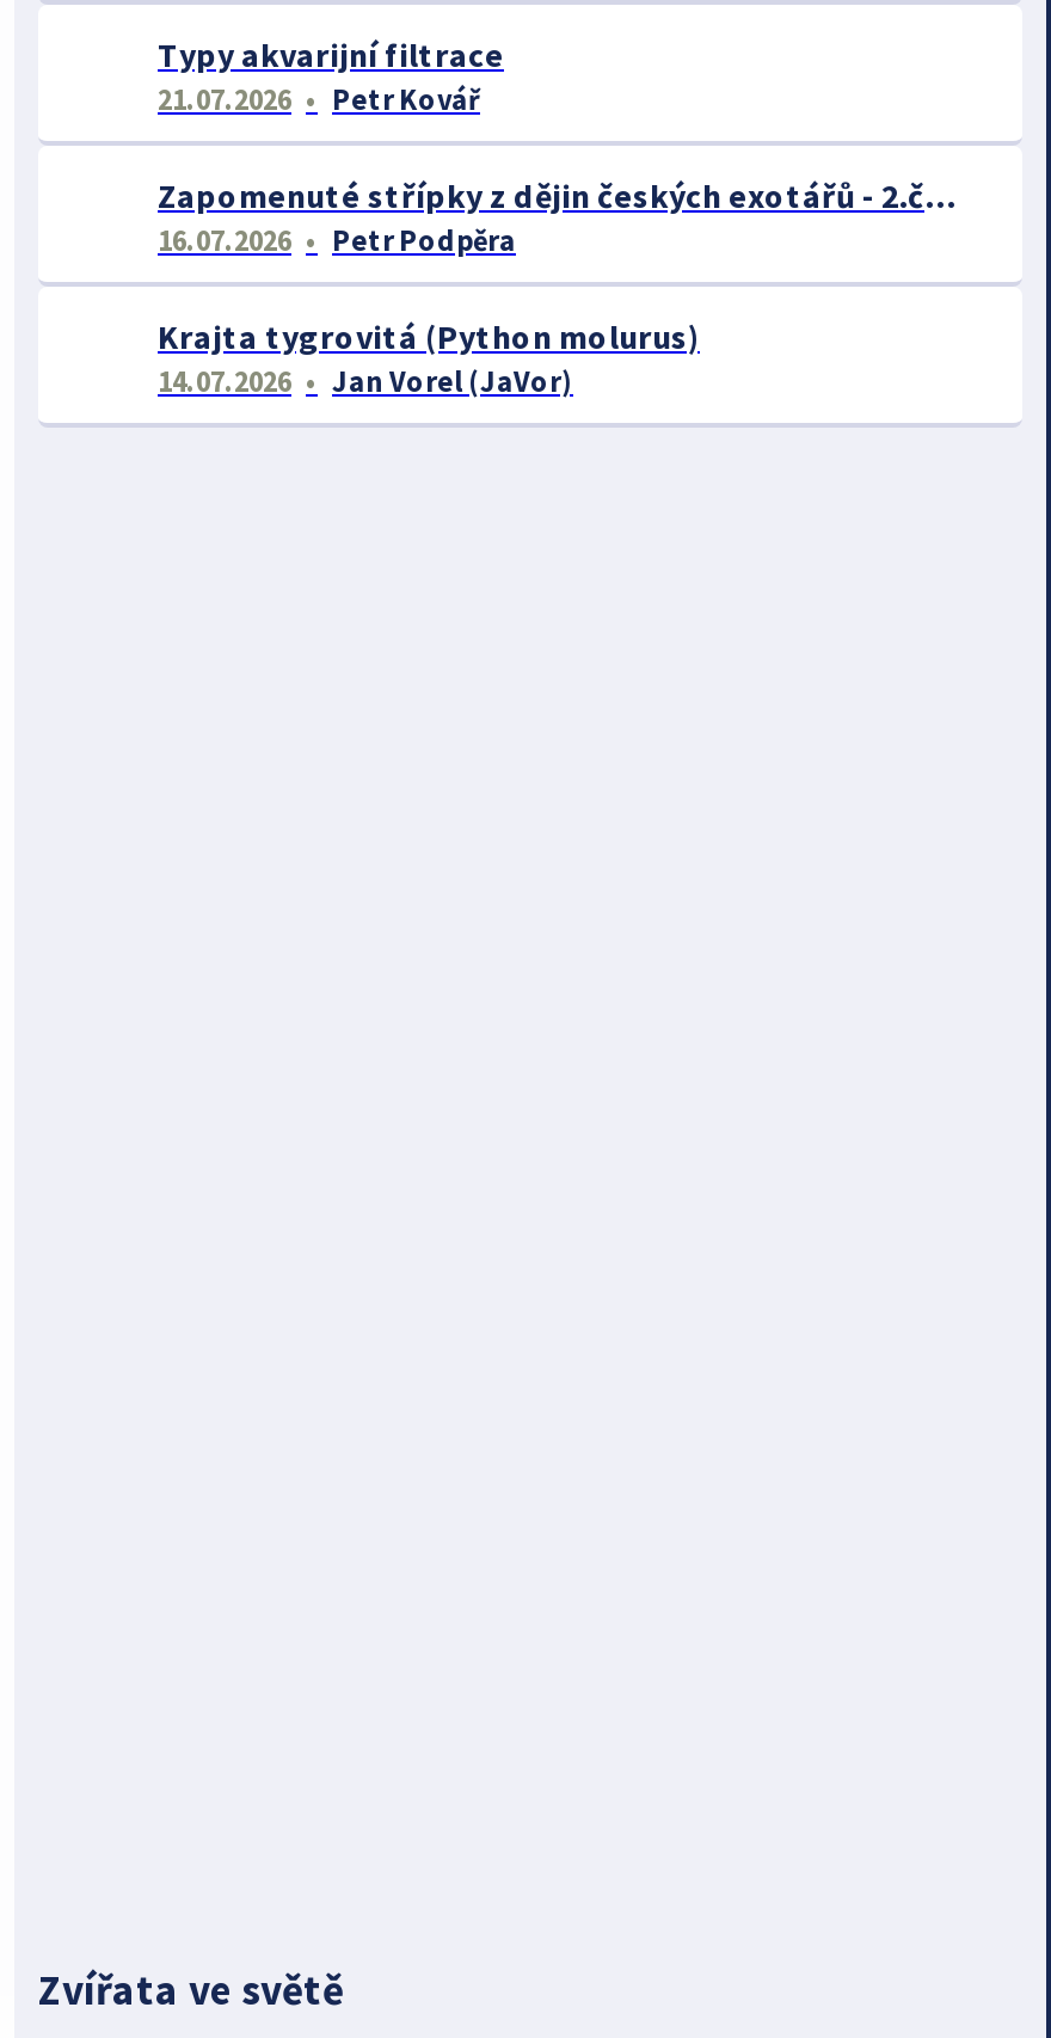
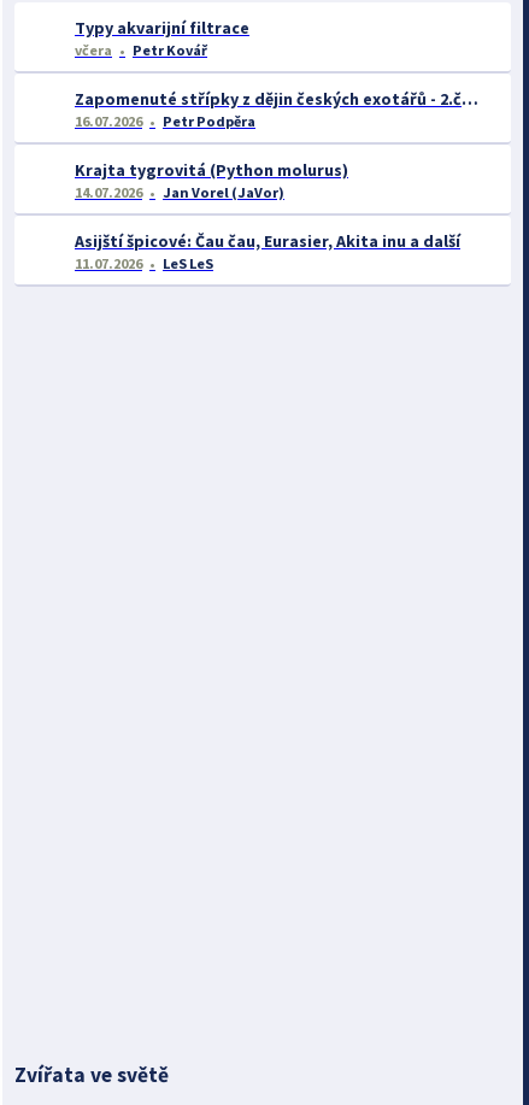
- 21.07.2026
+ včera

+ Asijští špicové: Čau čau, Eurasier, Akita inu a další
+ 11.07.2026
+ LeS LeS
